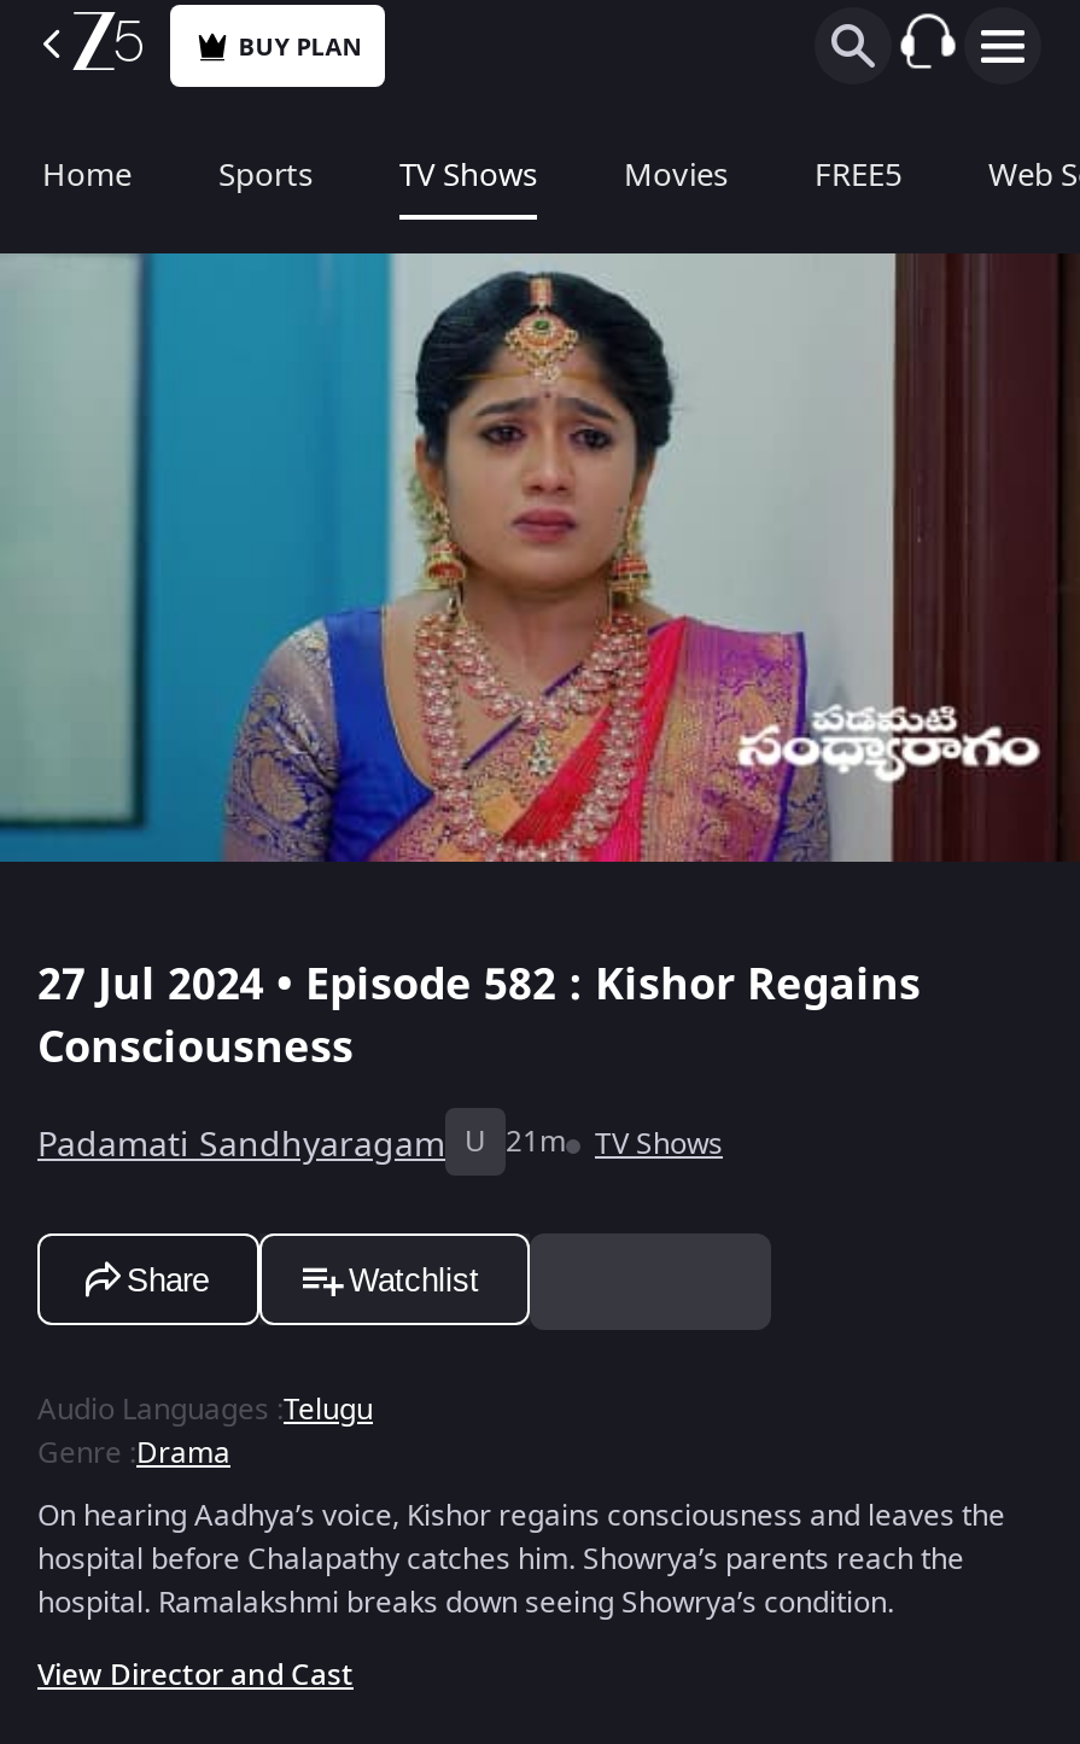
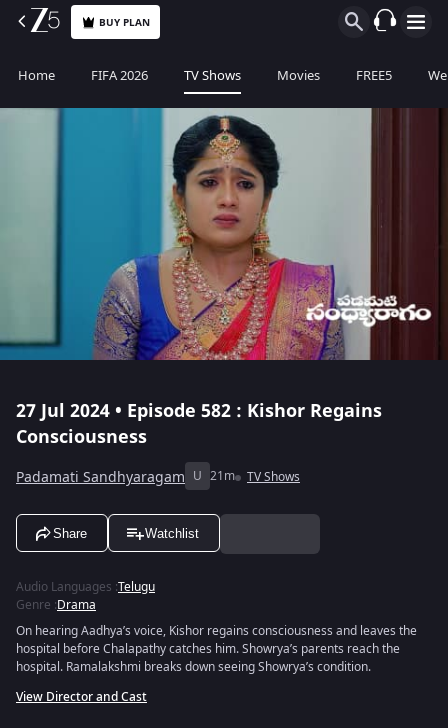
- Sports
+ FIFA 2026
